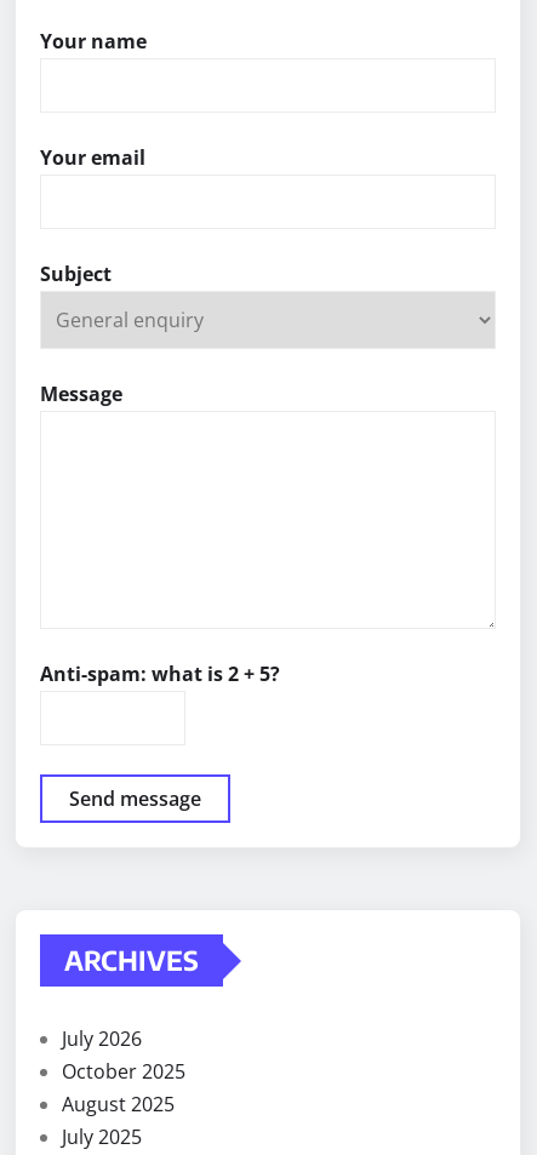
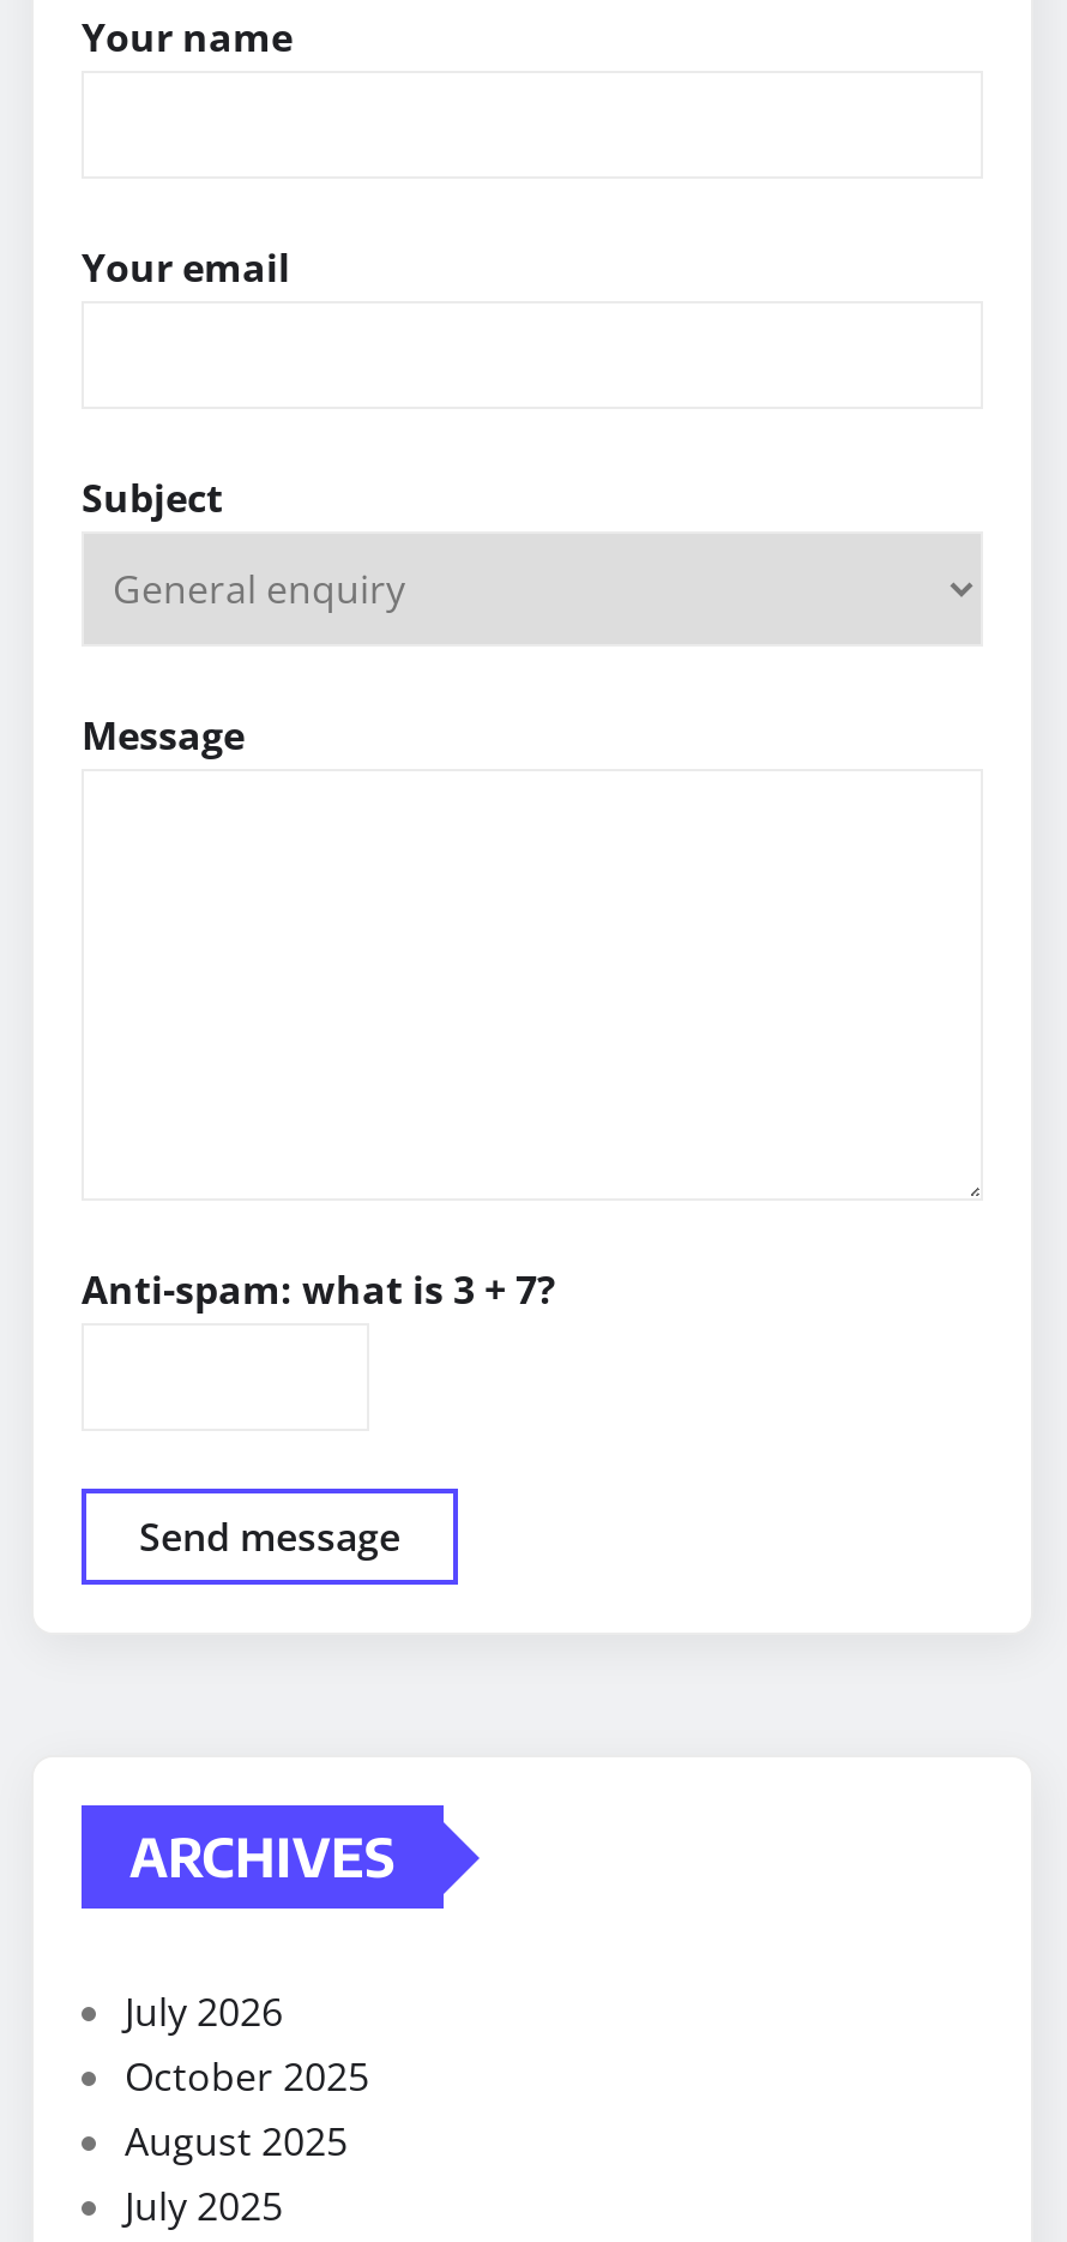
- Anti-spam: what is 2 + 5?
+ Anti-spam: what is 3 + 7?
